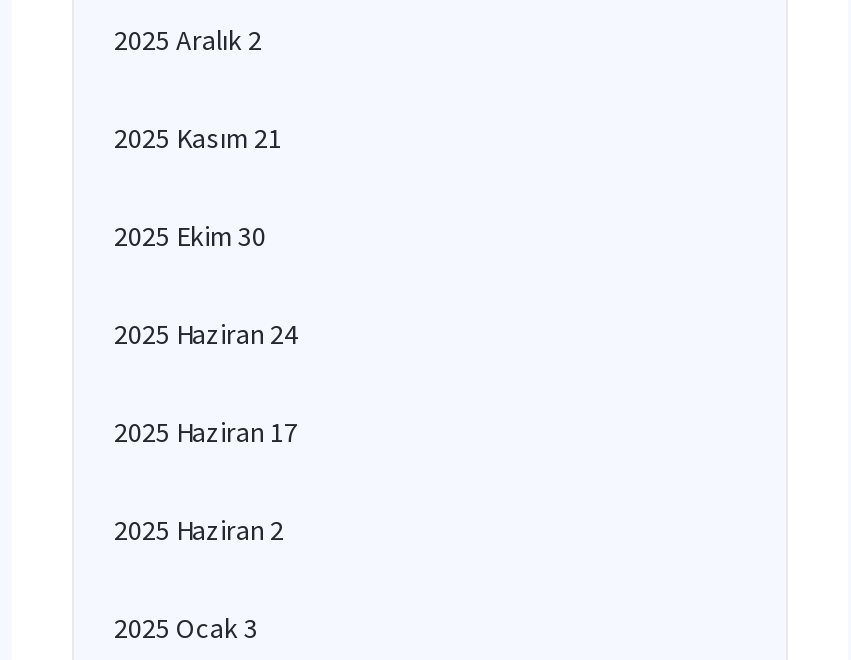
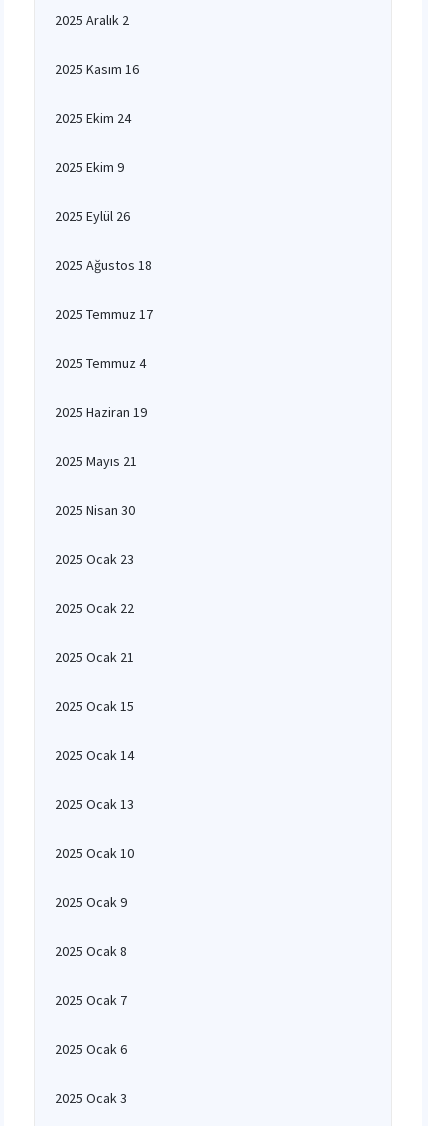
- 2025 Kasım 21
- 2025 Ekim 30
- 2025 Haziran 24
- 2025 Haziran 17
- 2025 Haziran 2
+ 2025 Kasım 16
+ 2025 Ekim 24
+ 2025 Ekim 9
+ 2025 Eylül 26
+ 2025 Ağustos 18
+ 2025 Temmuz 17
+ 2025 Temmuz 4
+ 2025 Haziran 19
+ 2025 Mayıs 21
+ 2025 Nisan 30
+ 2025 Ocak 23
+ 2025 Ocak 22
+ 2025 Ocak 21
+ 2025 Ocak 15
+ 2025 Ocak 14
+ 2025 Ocak 13
+ 2025 Ocak 10
+ 2025 Ocak 9
+ 2025 Ocak 8
+ 2025 Ocak 7
+ 2025 Ocak 6
